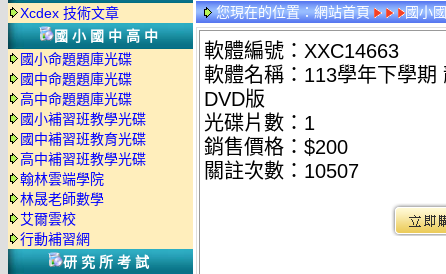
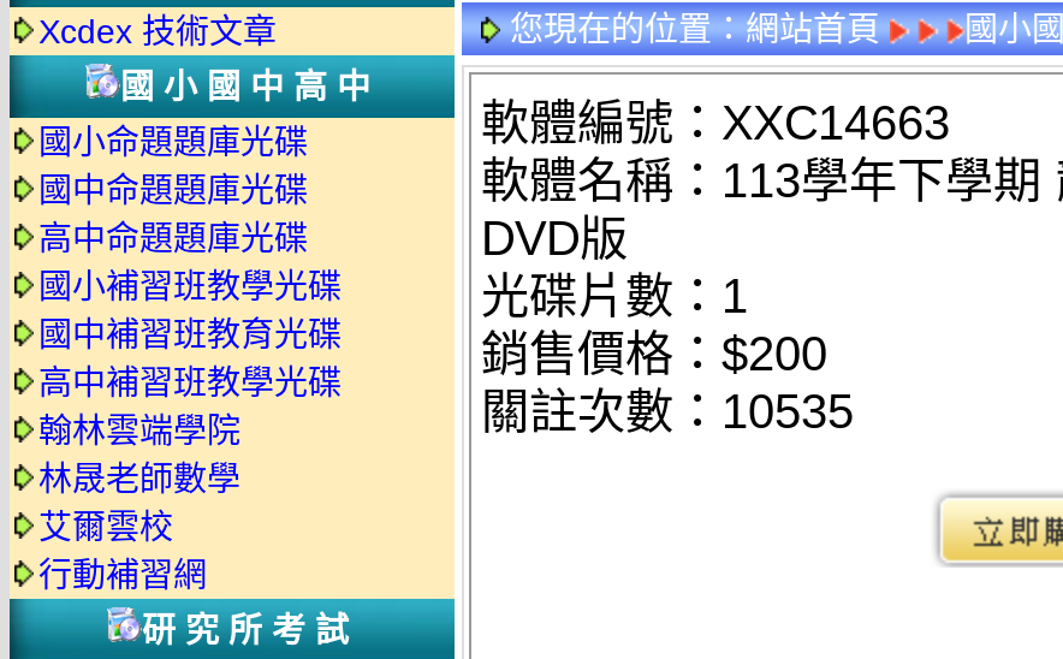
- 關註次數：10507
+ 關註次數：10535
